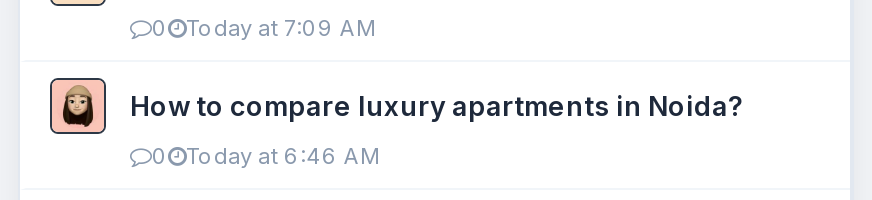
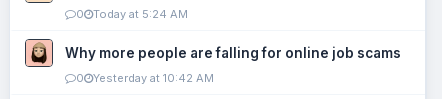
- 0 Today at 7:09 AM
+ 0 Today at 5:24 AM

- How to compare luxury apartments in Noida?
+ Why more people are falling for online job scams

- Today at 6:46 AM
+ Yesterday at 10:42 AM
